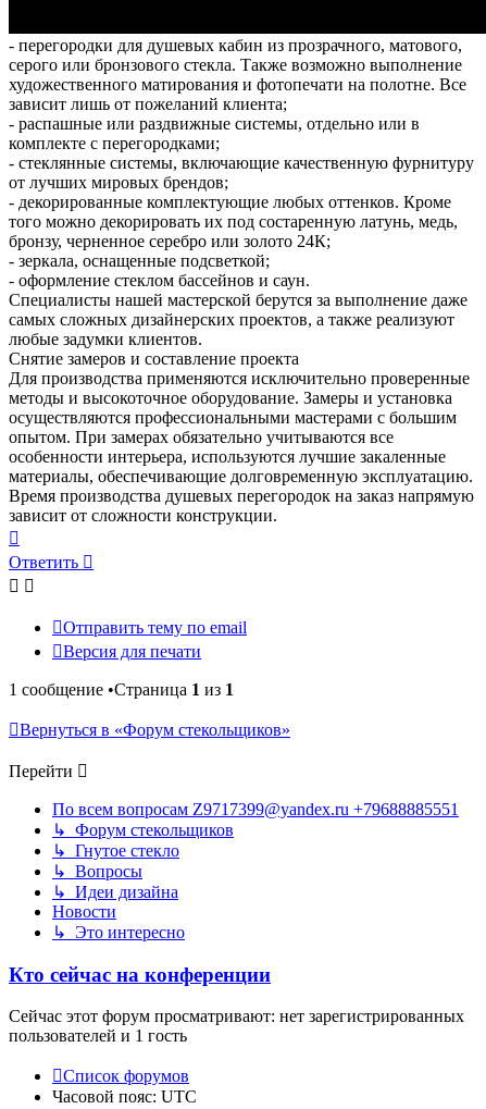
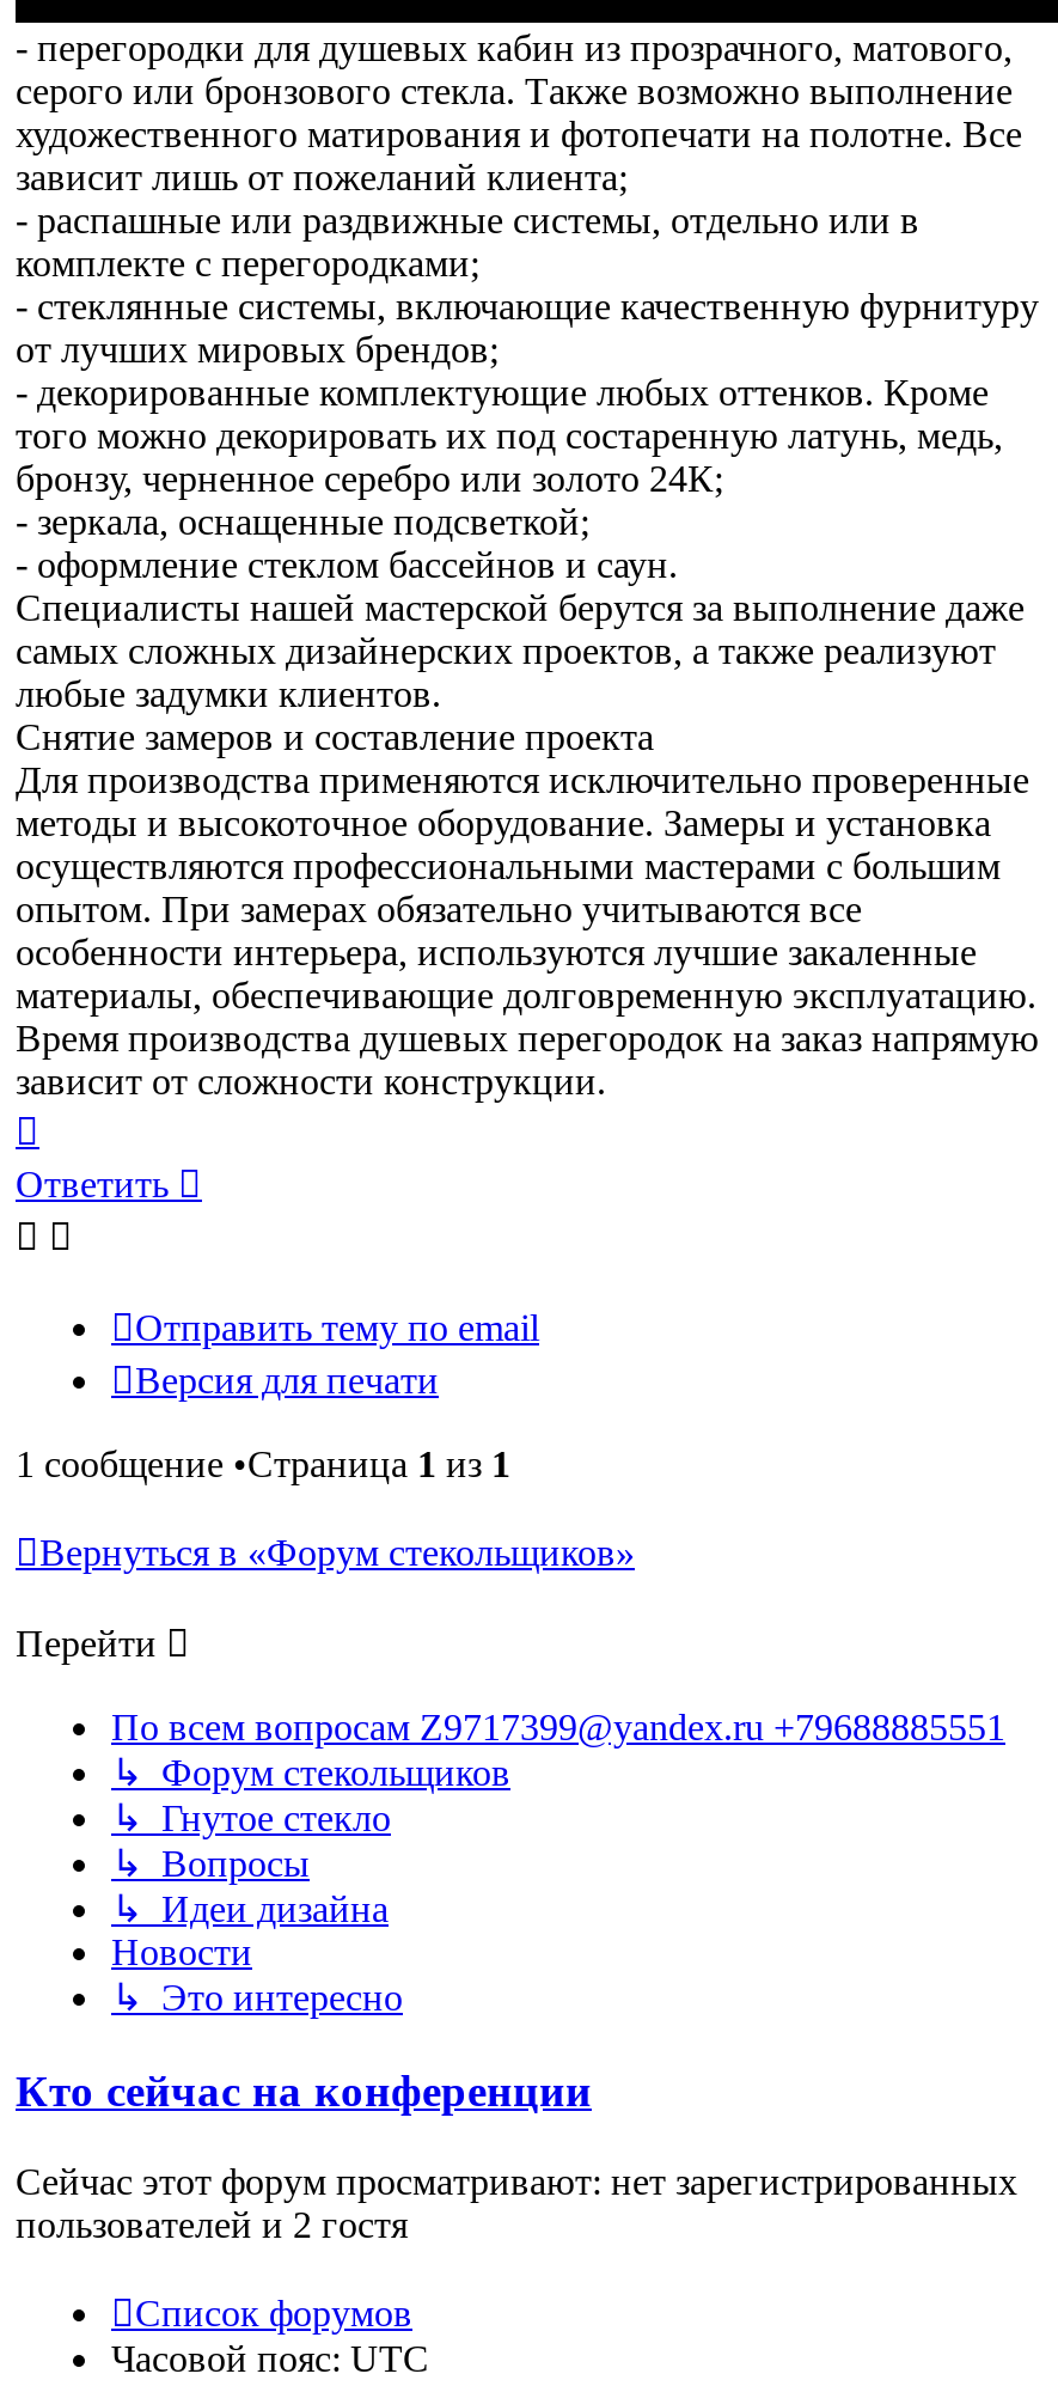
- пользователей и 1 гость
+ пользователей и 2 гостя
